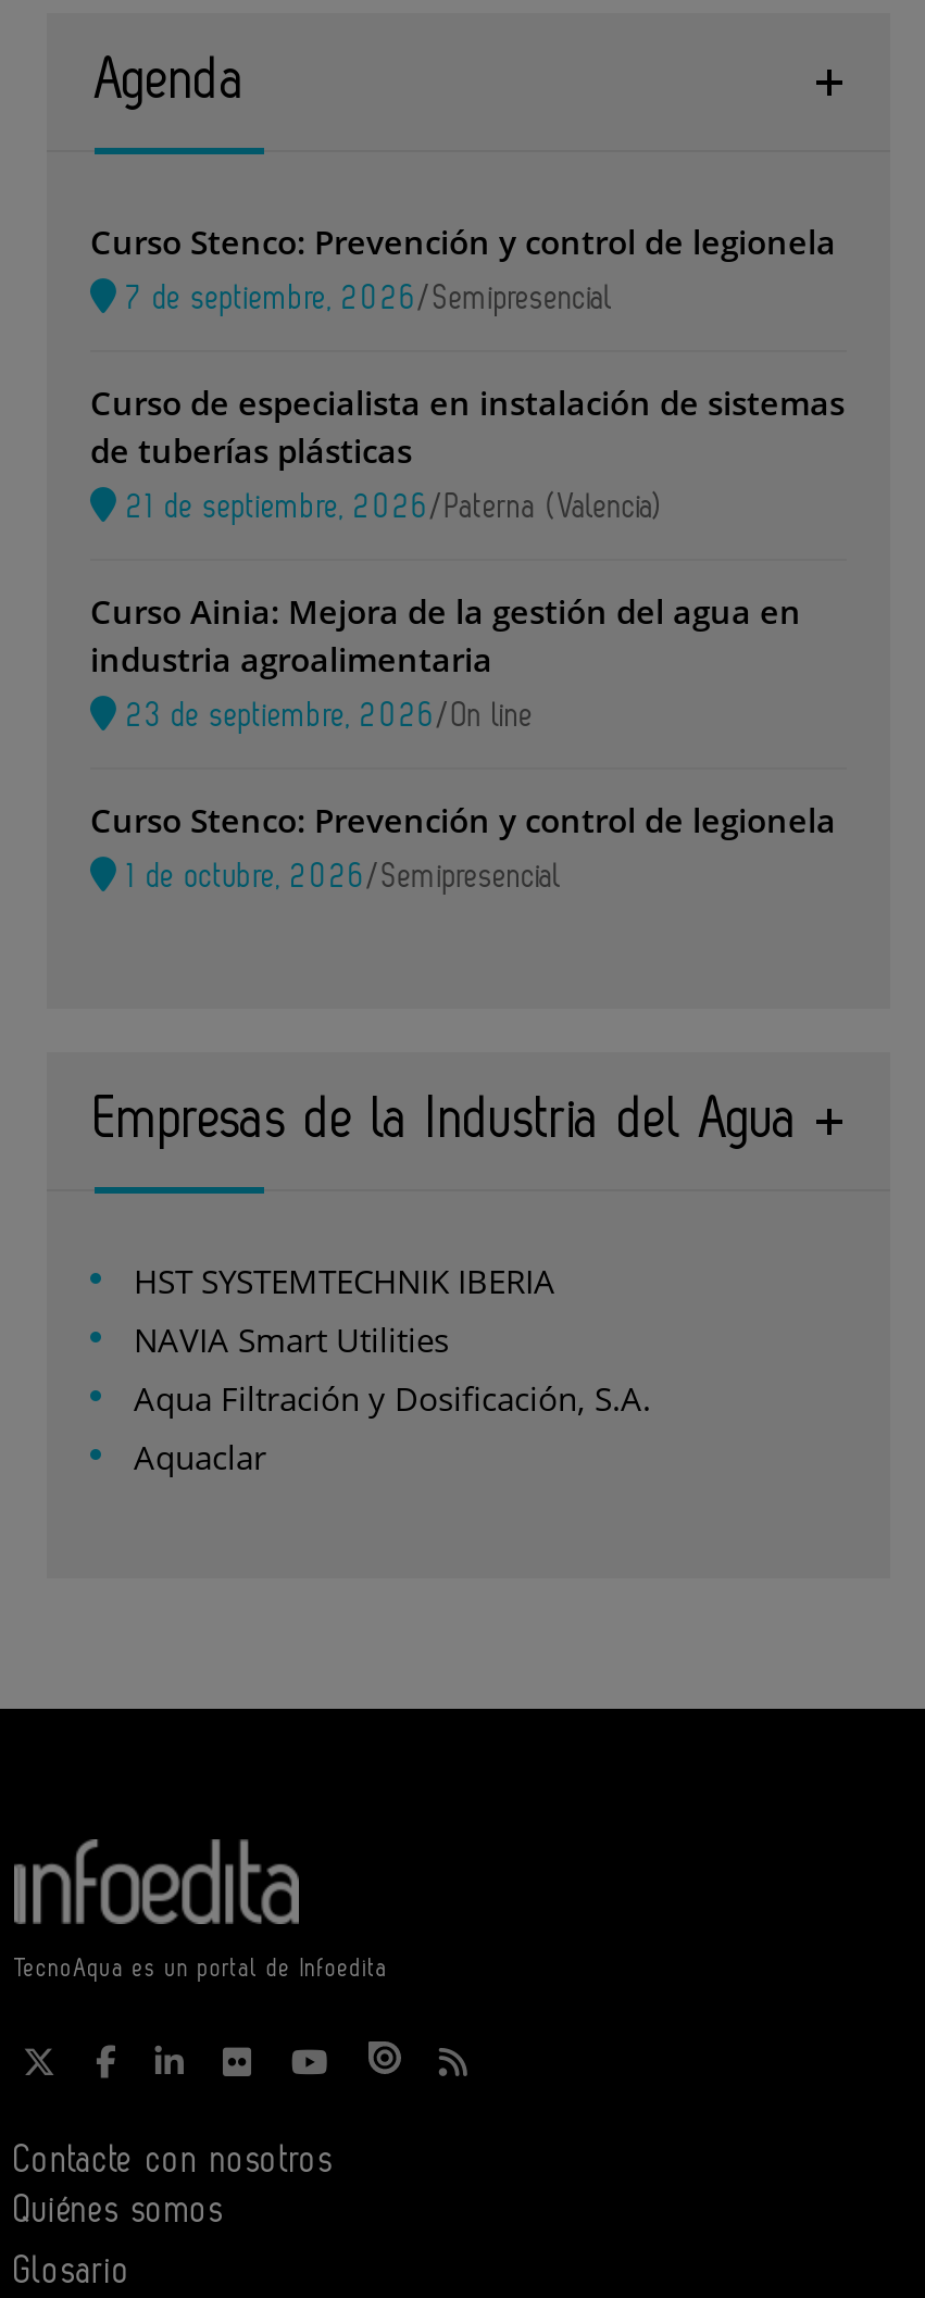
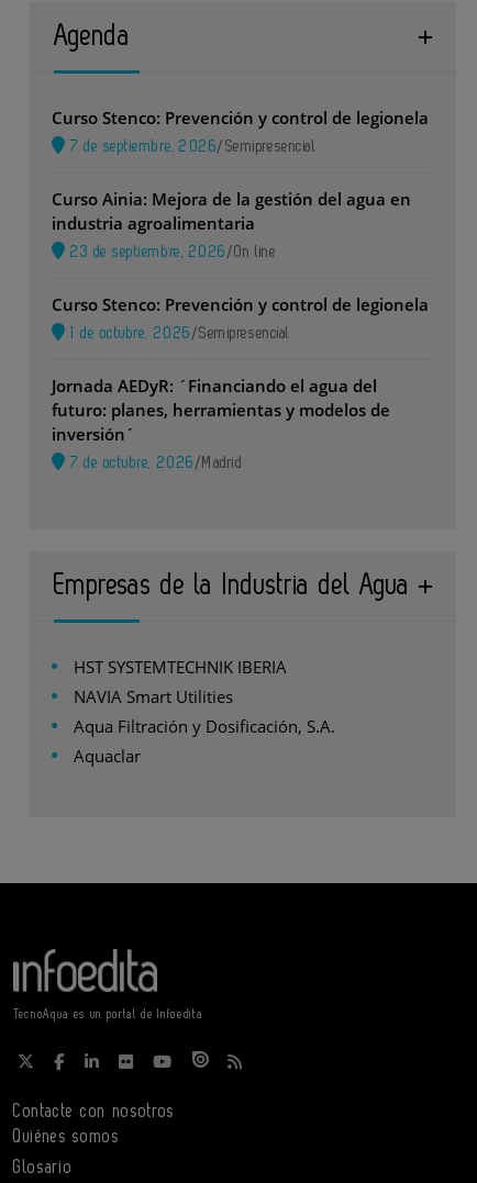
- Curso de especialista en instalación de sistemas
- de tuberías plásticas
- 21 de septiembre, 2026/Paterna (Valencia)

moved up: Curso Ainia: Mejora de la gestión del agua en | industria agroalimentaria | Curso Stenco: Prevención y control de legionela | 1 de octubre, 2026 /Semipresencial

+ Jornada AEDyR: ´Financiando el agua del
+ futuro: planes, herramientas y modelos de
+ inversión´
+ 7 de octubre, 2026 /Madrid
